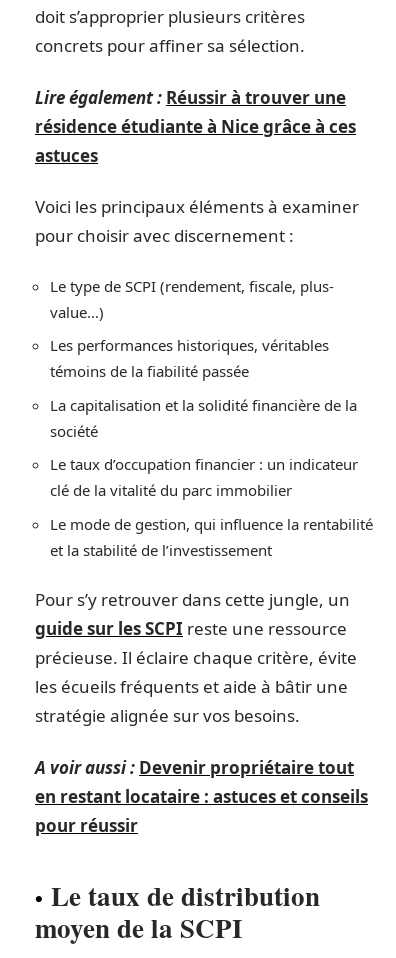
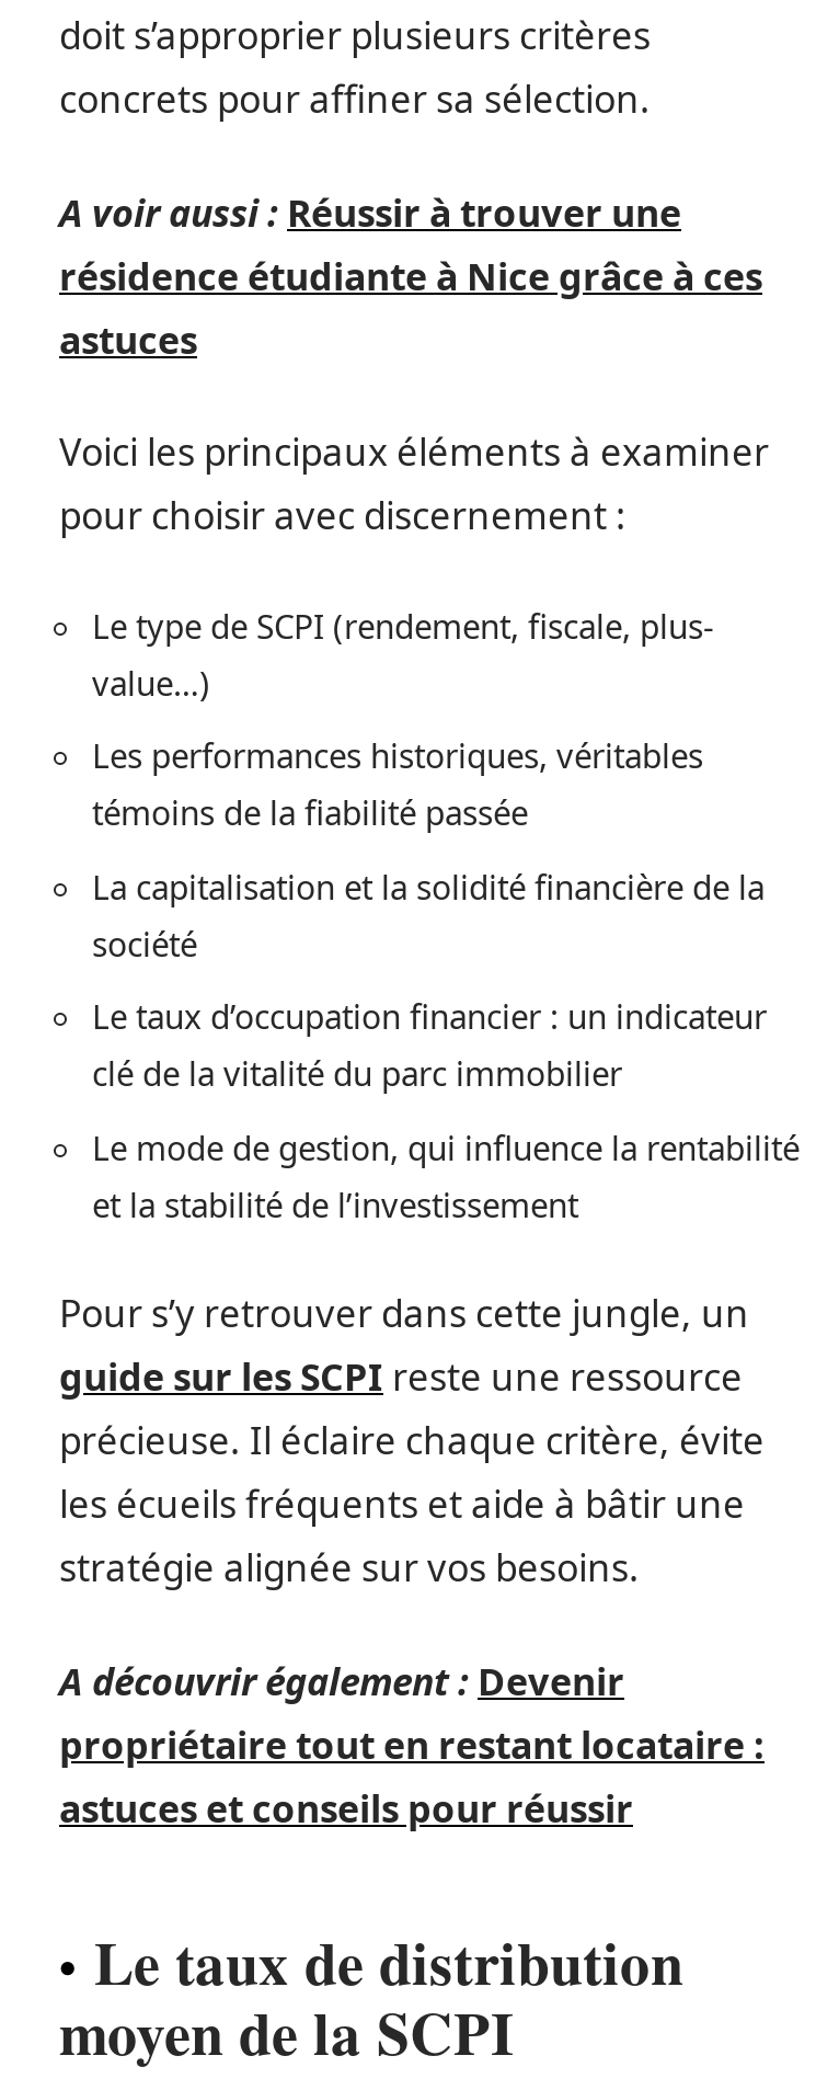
- Lire également : Réussir à trouver une
+ A voir aussi : Réussir à trouver une

- A voir aussi : Devenir propriétaire tout
- en restant locataire : astuces et conseils
- pour réussir
+ A découvrir également : Devenir
+ propriétaire tout en restant locataire :
+ astuces et conseils pour réussir
